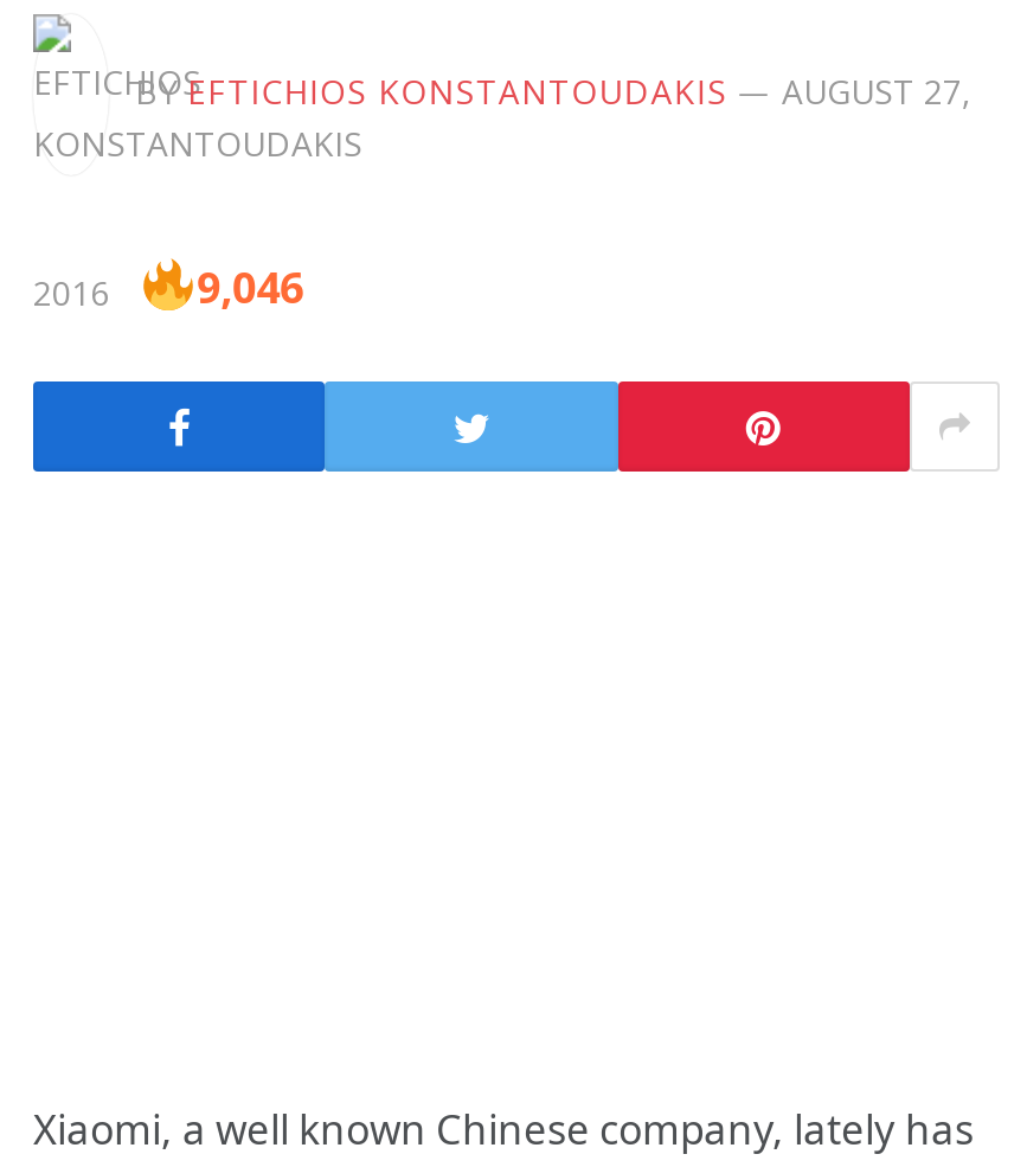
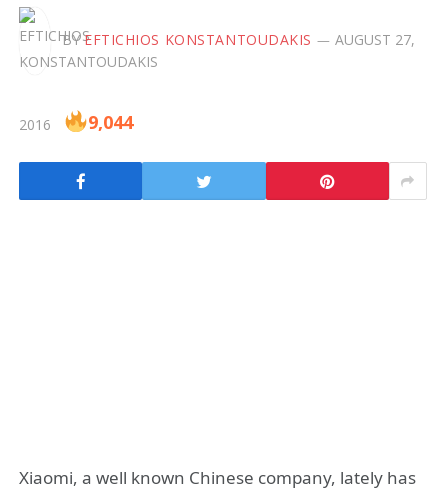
- 2016 9,046
+ 2016 9,044
